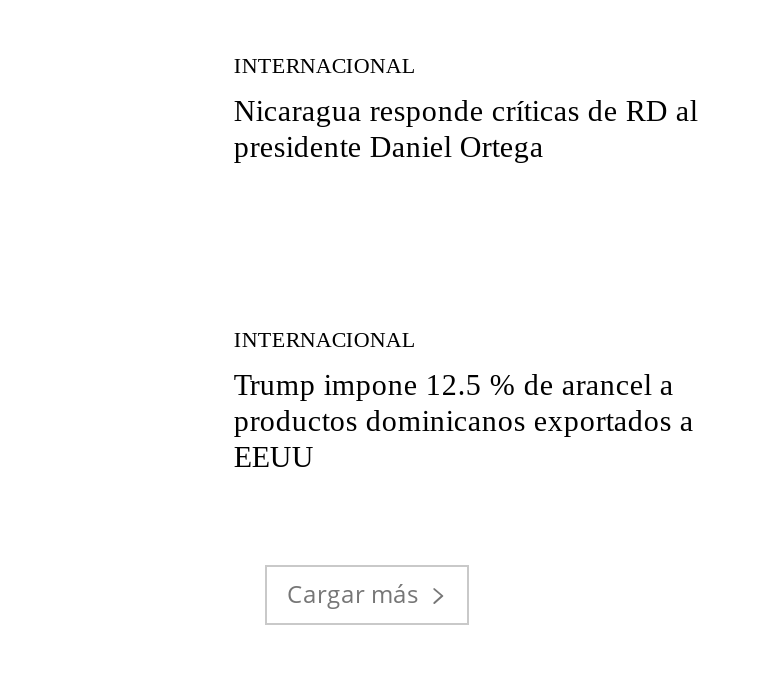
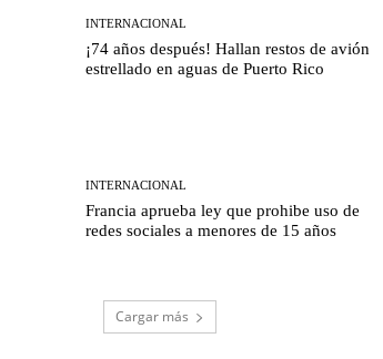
- Nicaragua responde críticas de RD al
- presidente Daniel Ortega
+ ¡74 años después! Hallan restos de avión
+ estrellado en aguas de Puerto Rico

- Trump impone 12.5 % de arancel a
- productos dominicanos exportados a
- EEUU
+ Francia aprueba ley que prohibe uso de
+ redes sociales a menores de 15 años
